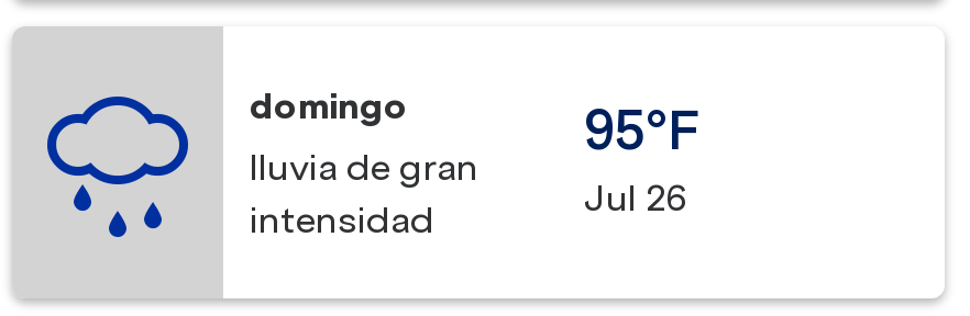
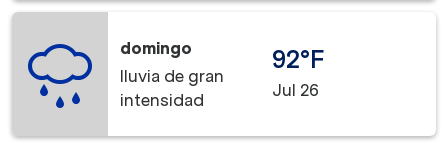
- 95°F
+ 92°F
